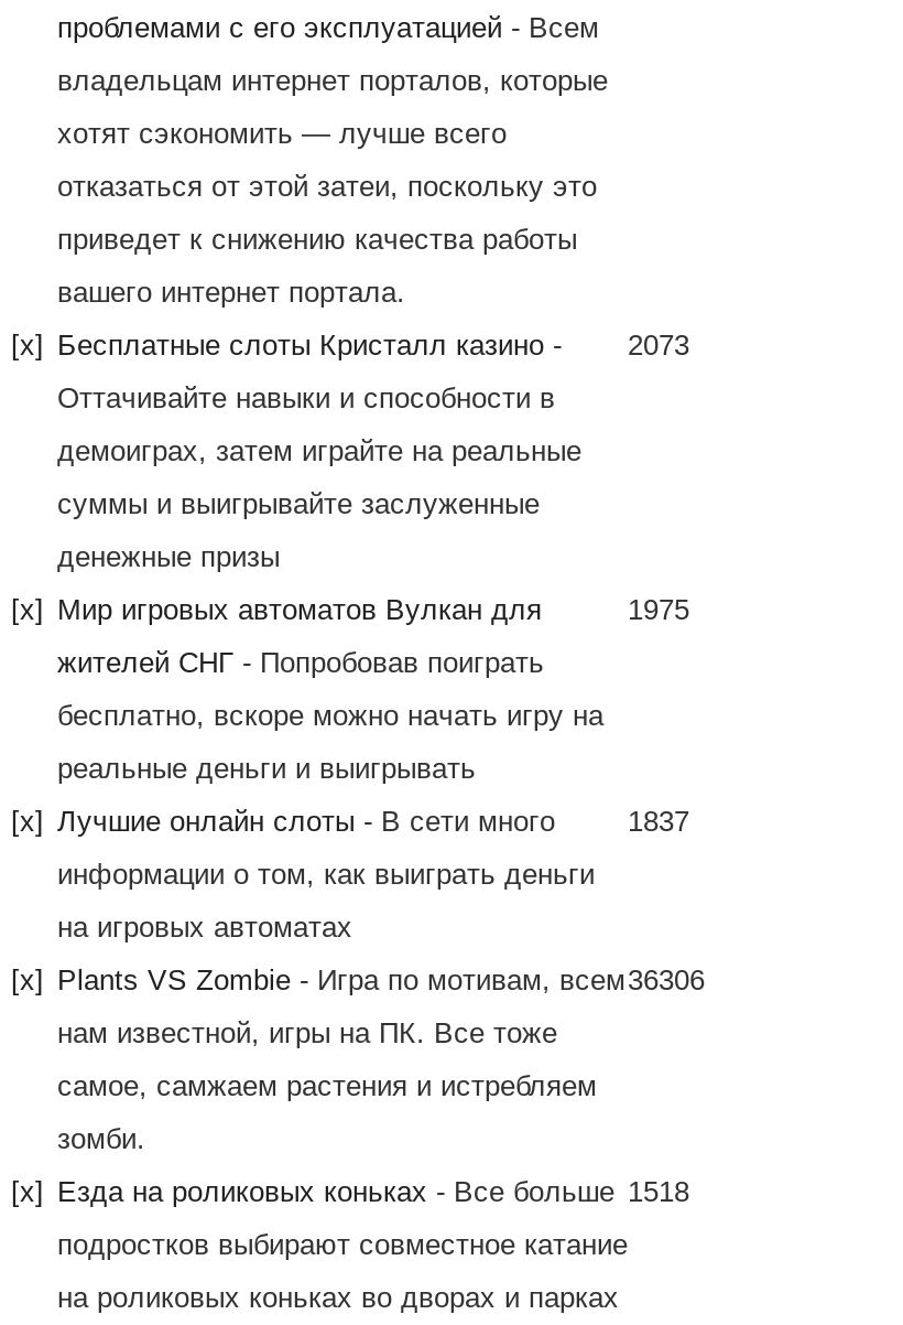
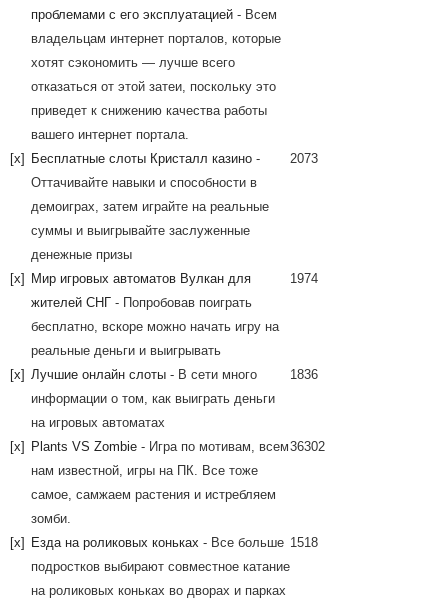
- 1975
+ 1974

- 1837
+ 1836

- [x] Plants VS Zombie - Игра по мотивам, всем 36306
+ [x] Plants VS Zombie - Игра по мотивам, всем 36302
